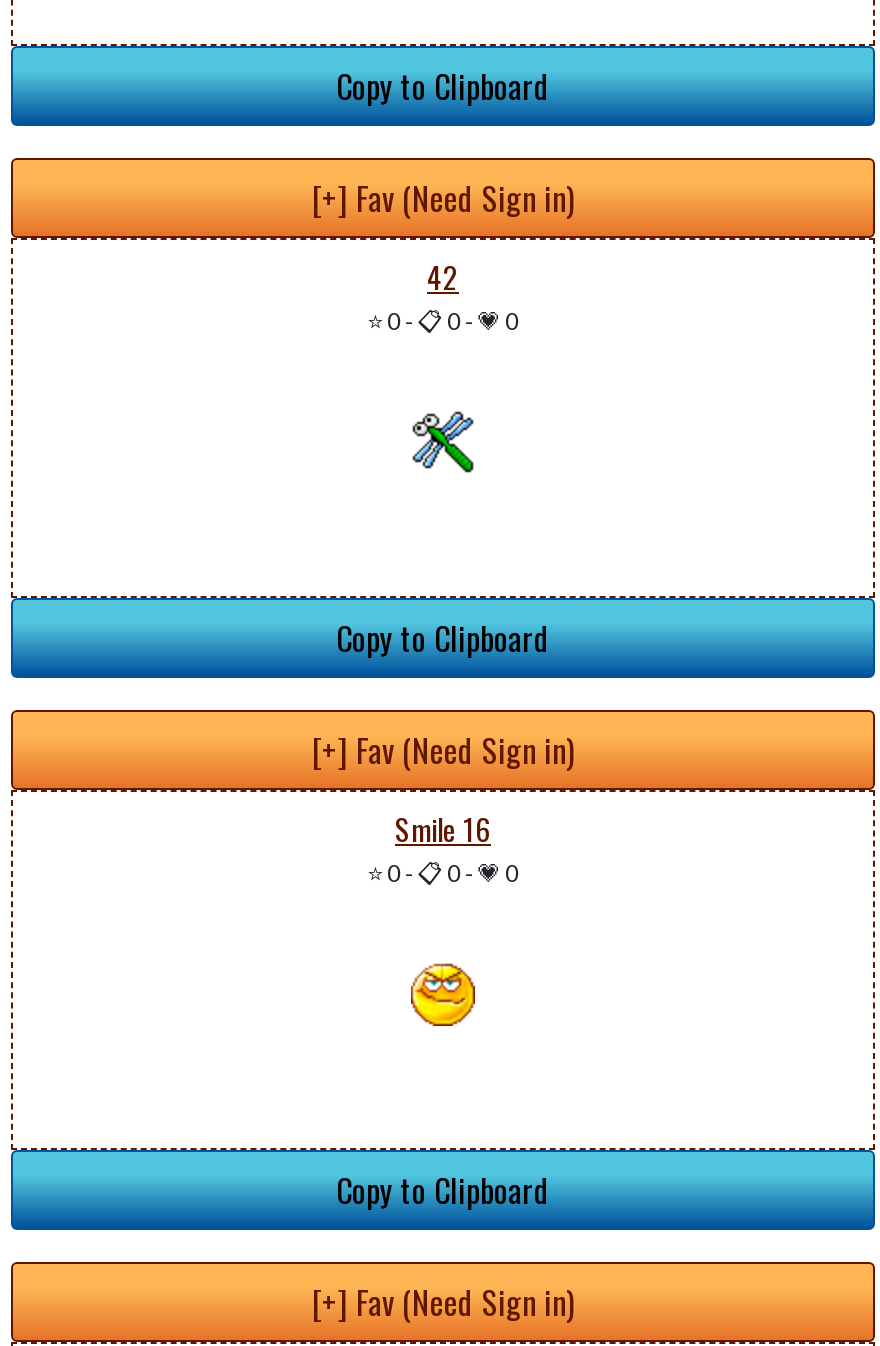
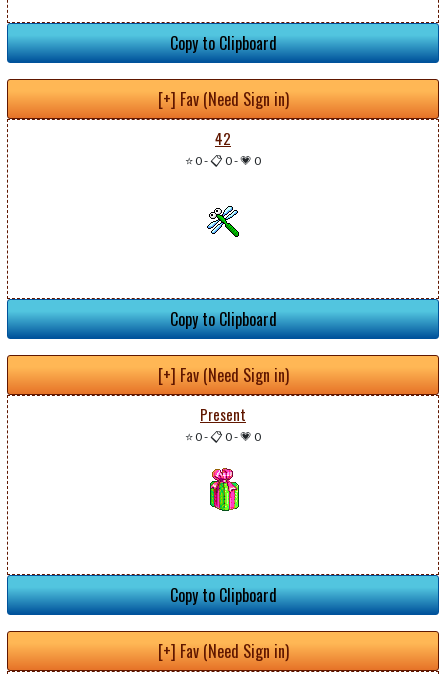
- Smile 16
+ Present

- [image]
+ [image]
